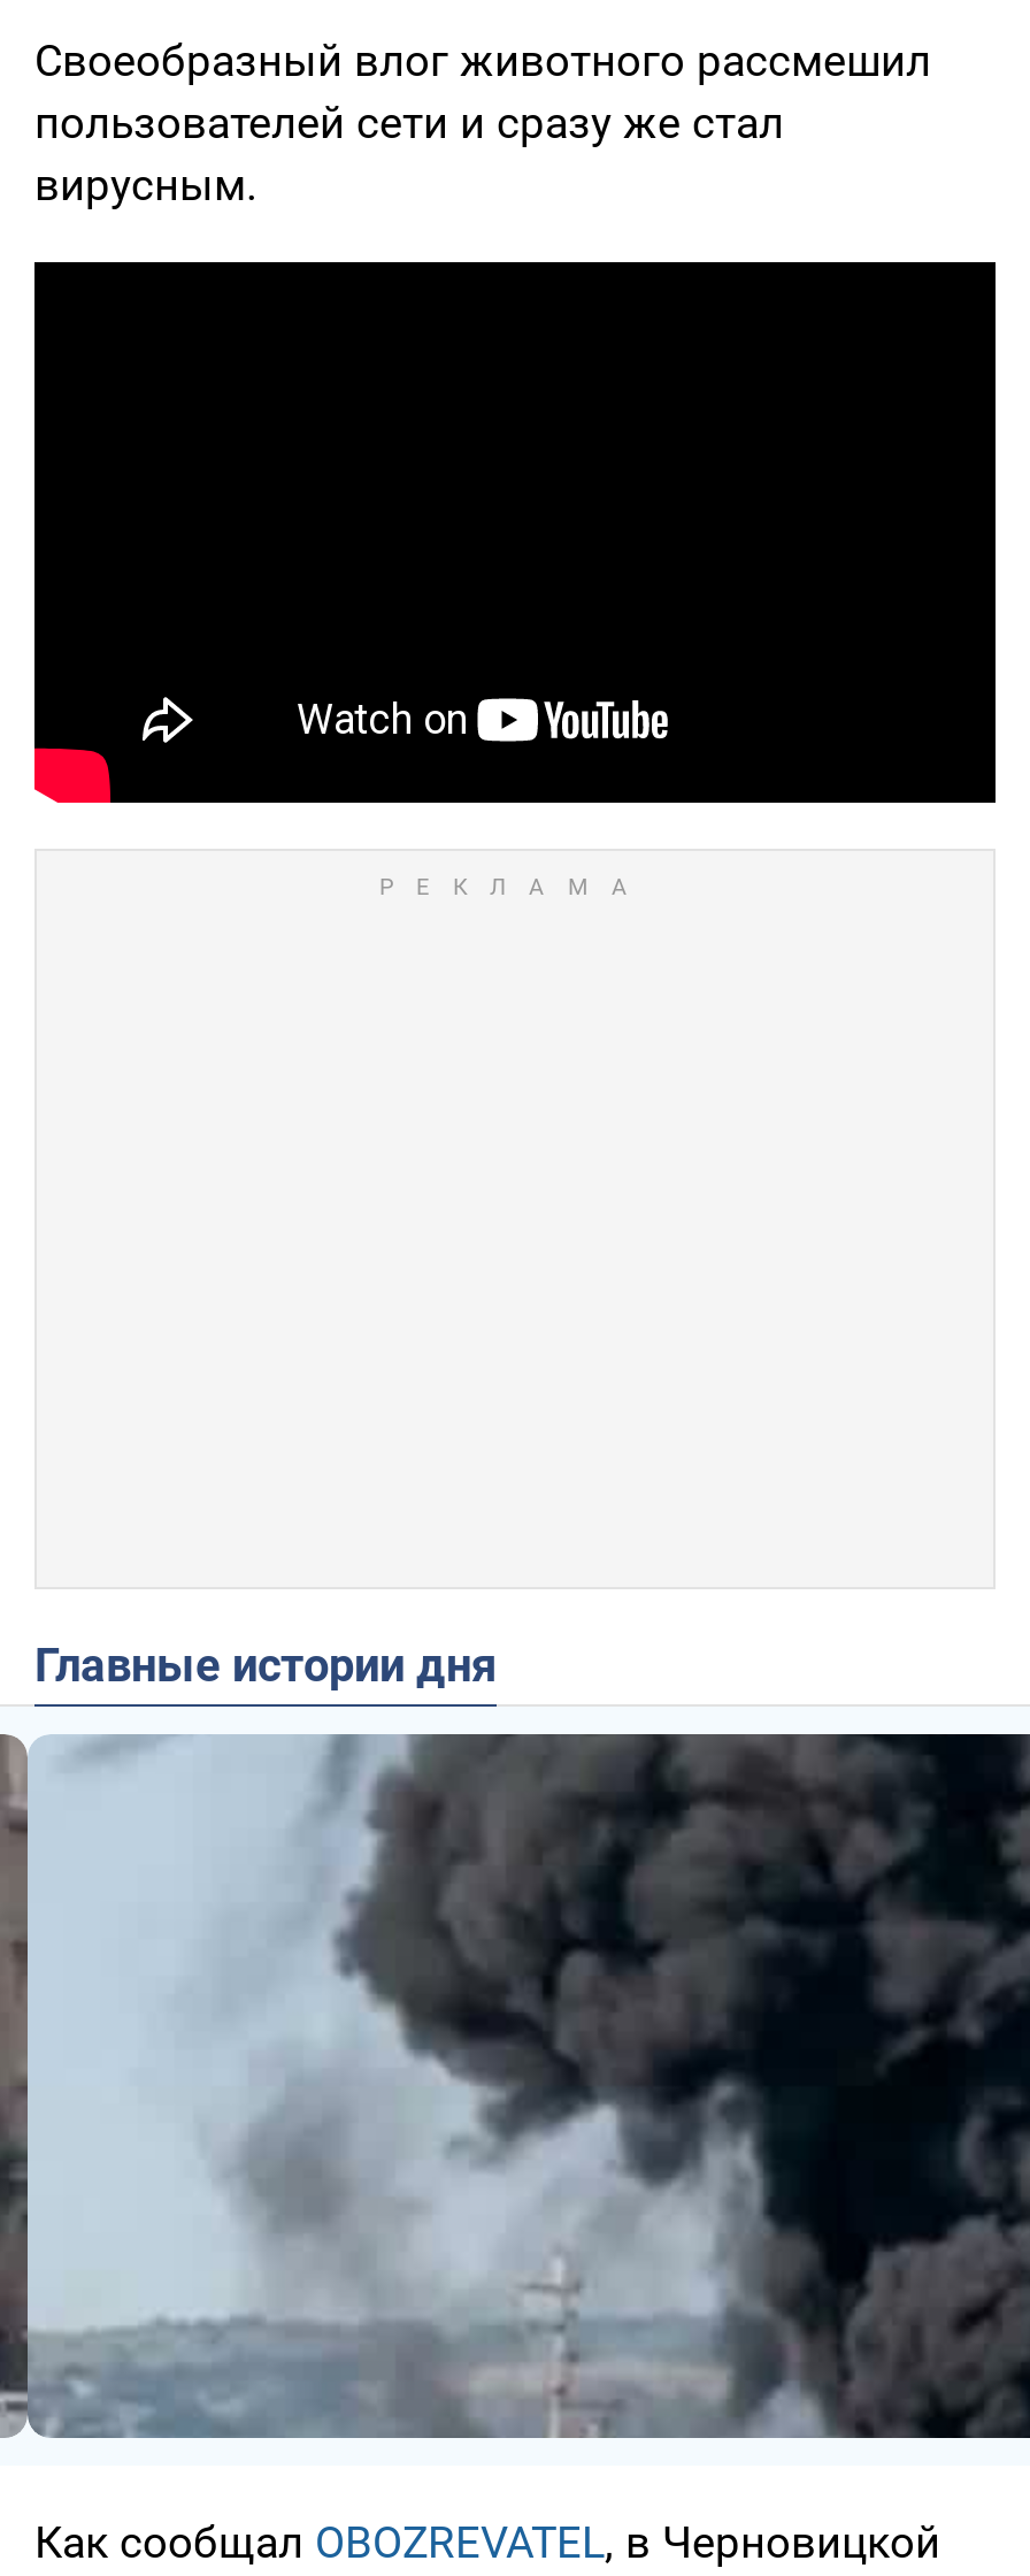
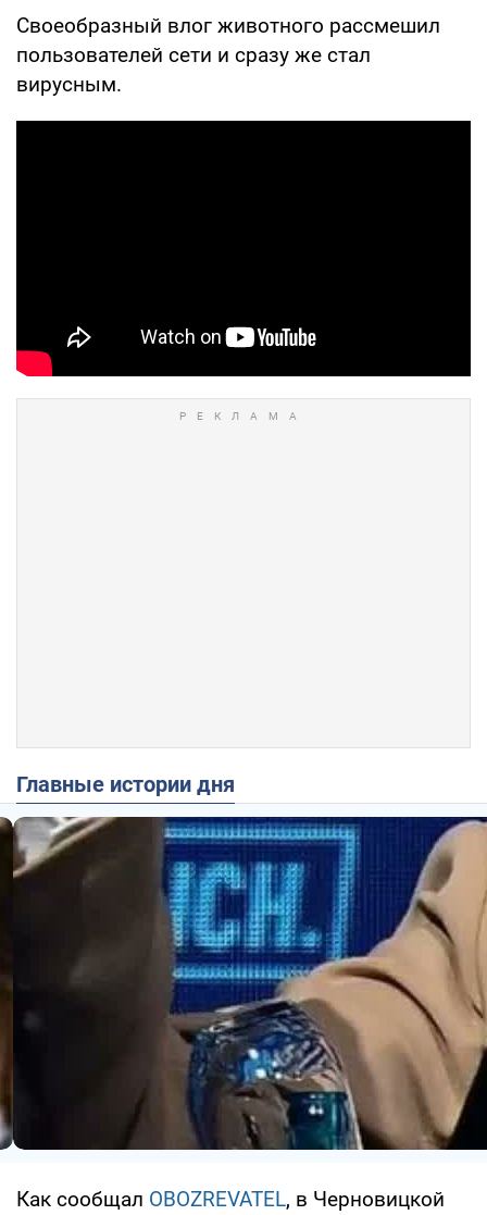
- [image]
+ [image]
